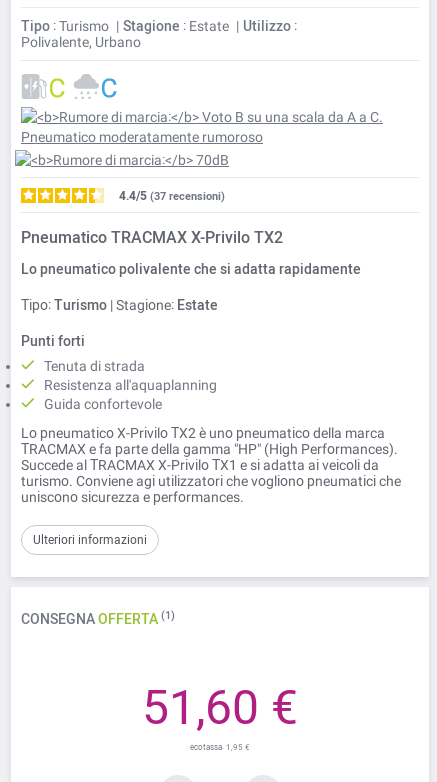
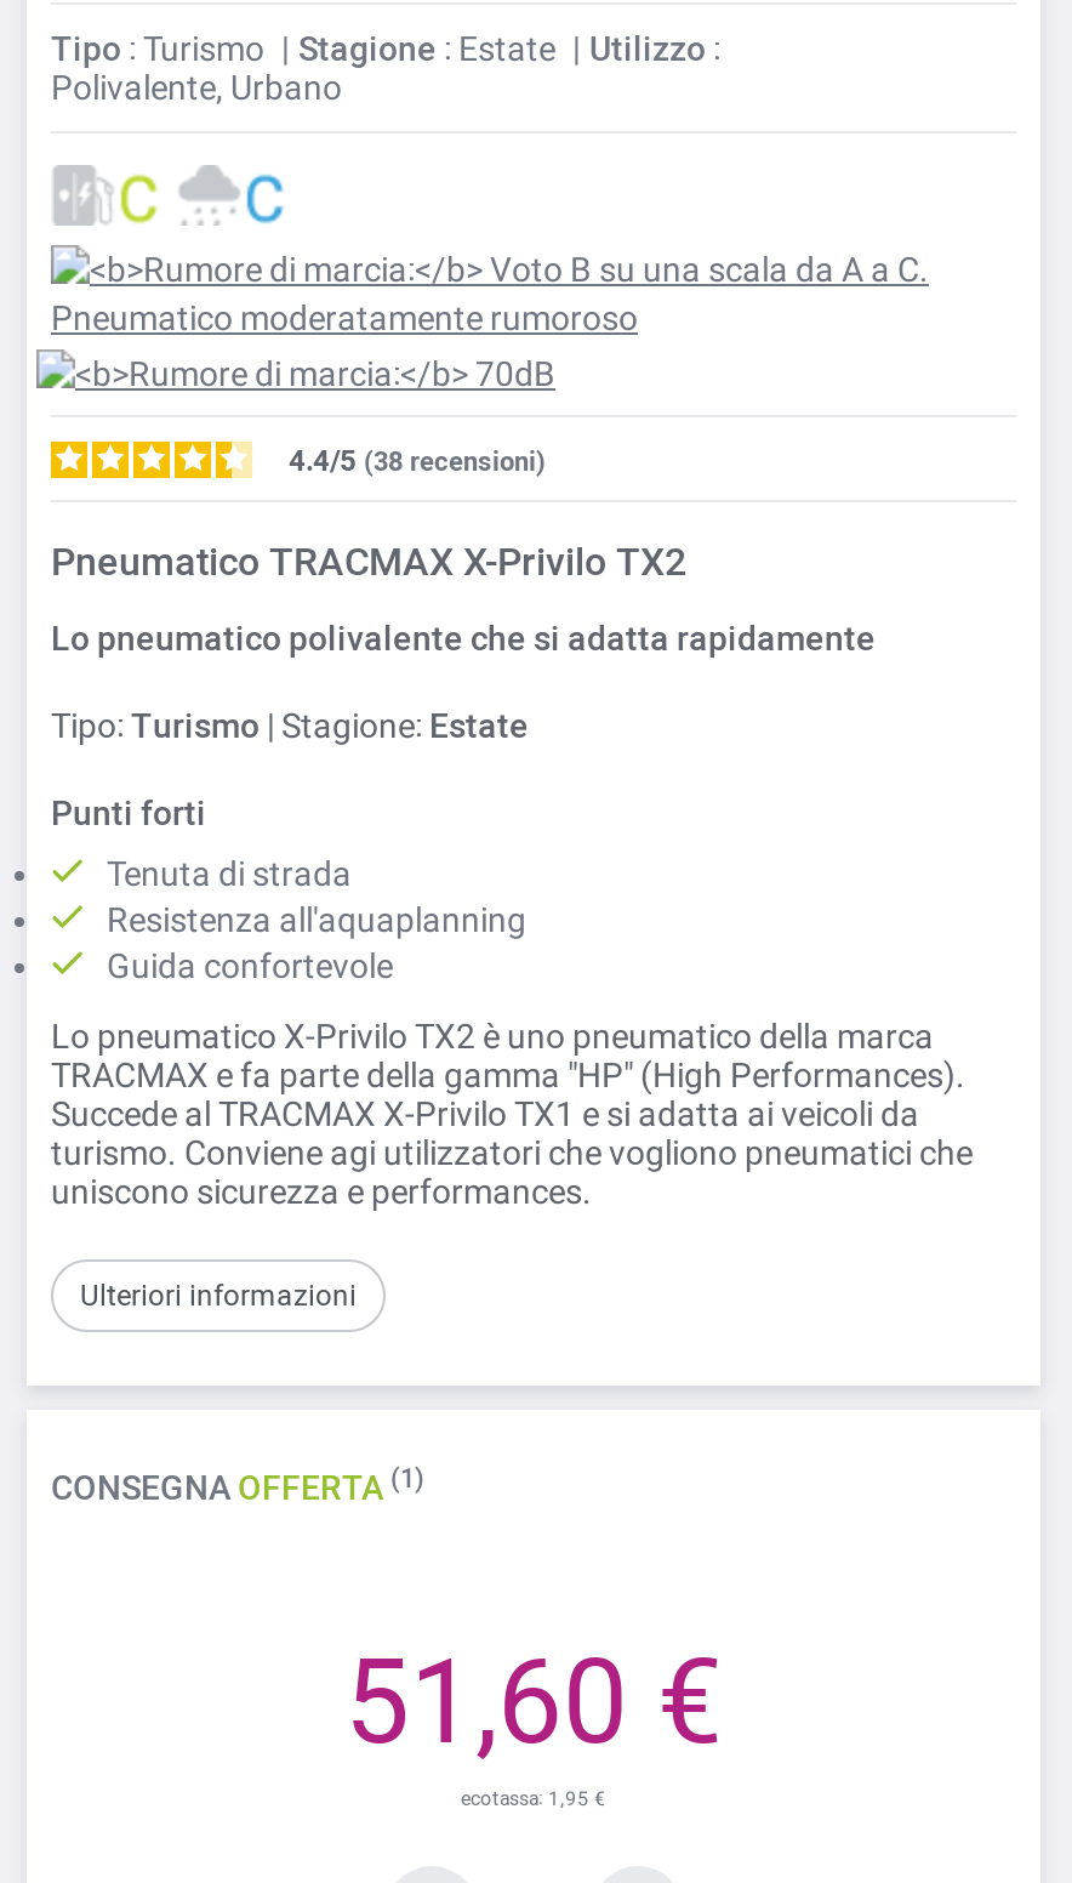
- 4.4/ 37 recensioni
+ 4.4/ 38 recensioni
